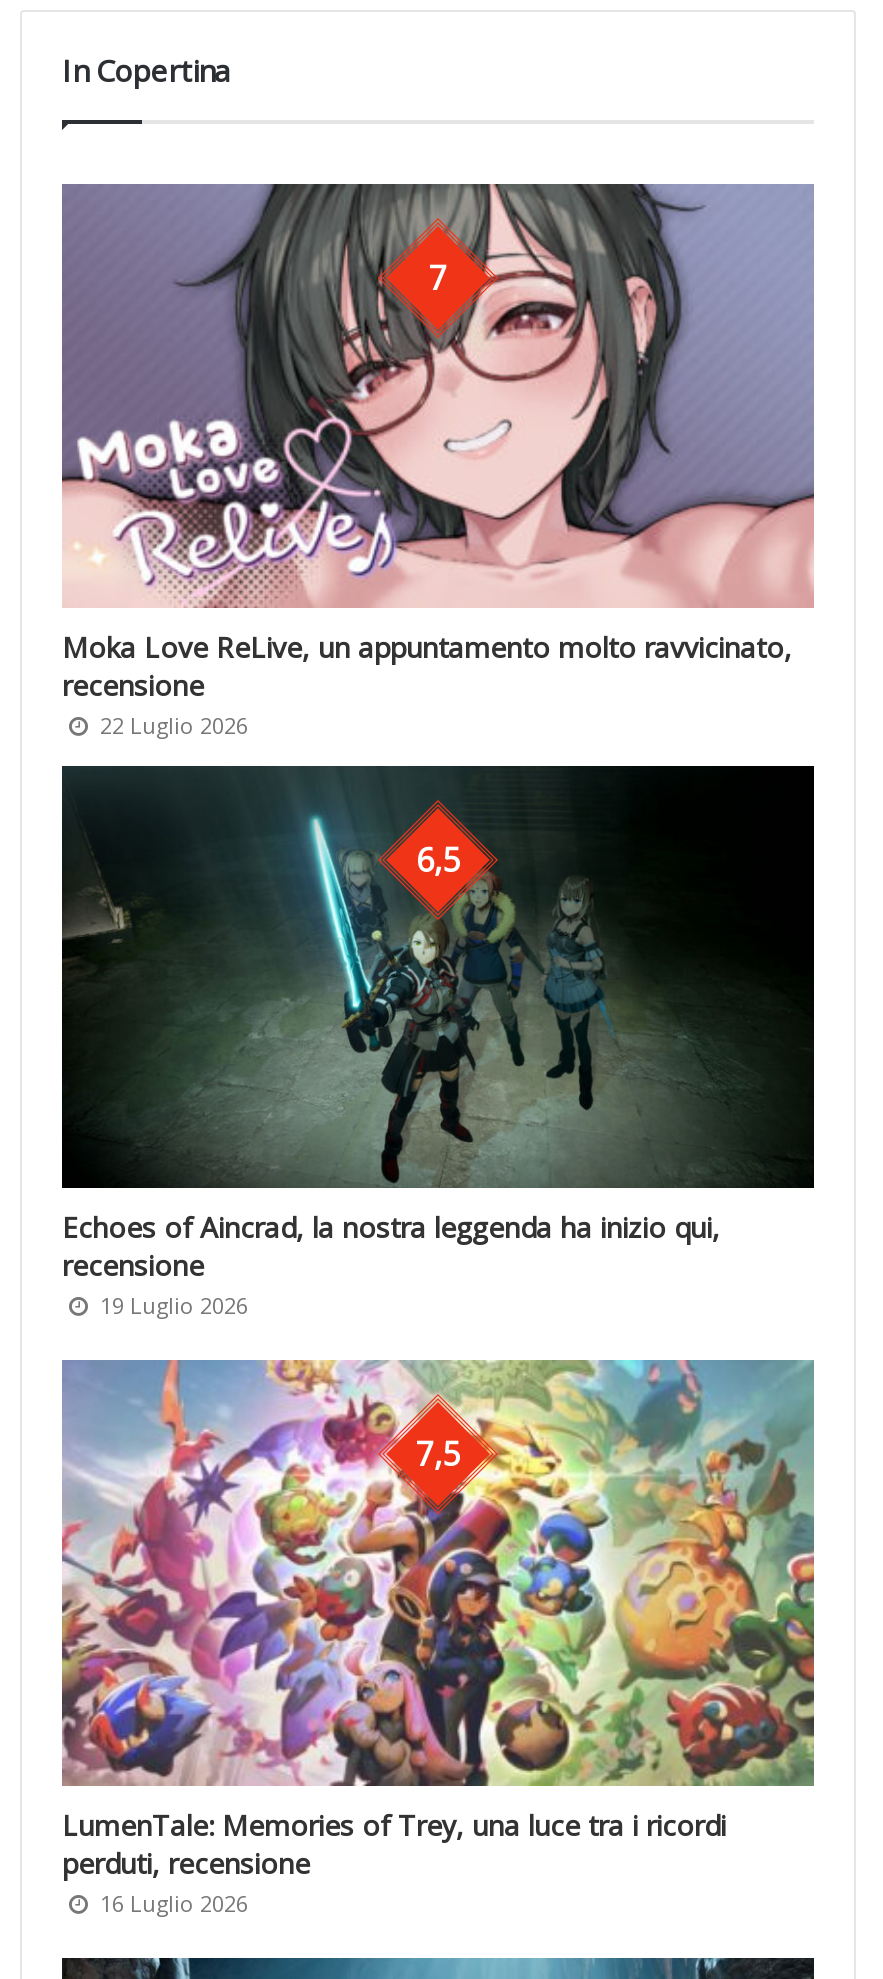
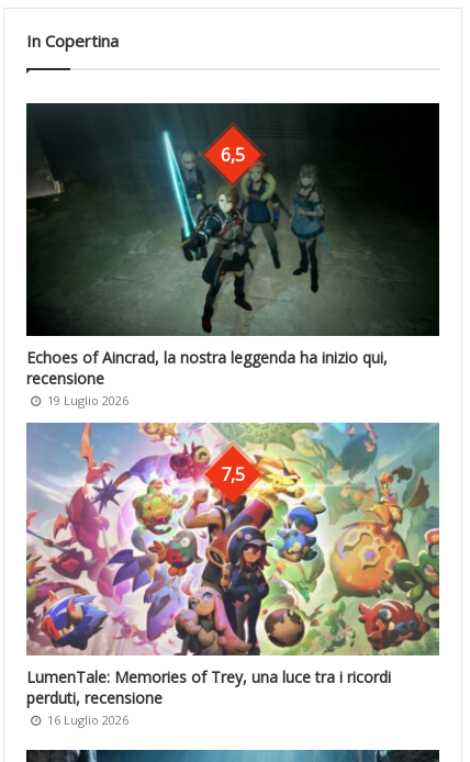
- [image]
- 7

- Moka Love ReLive, un appuntamento molto ravvicinato,
- recensione
- 22 Luglio 2026
